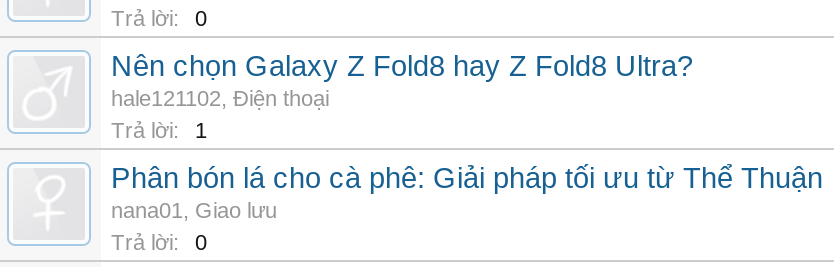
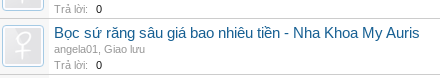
- Nên chọn Galaxy Z Fold8 hay Z Fold8 Ultra?
- hale121102, Điện thoại
- Trả lời:
- 1
- Phân bón lá cho cà phê: Giải pháp tối ưu từ Thể Thuận
- nana01, Giao lưu
+ Bọc sứ răng sâu giá bao nhiêu tiền - Nha Khoa My Auris
+ angela01, Giao lưu
